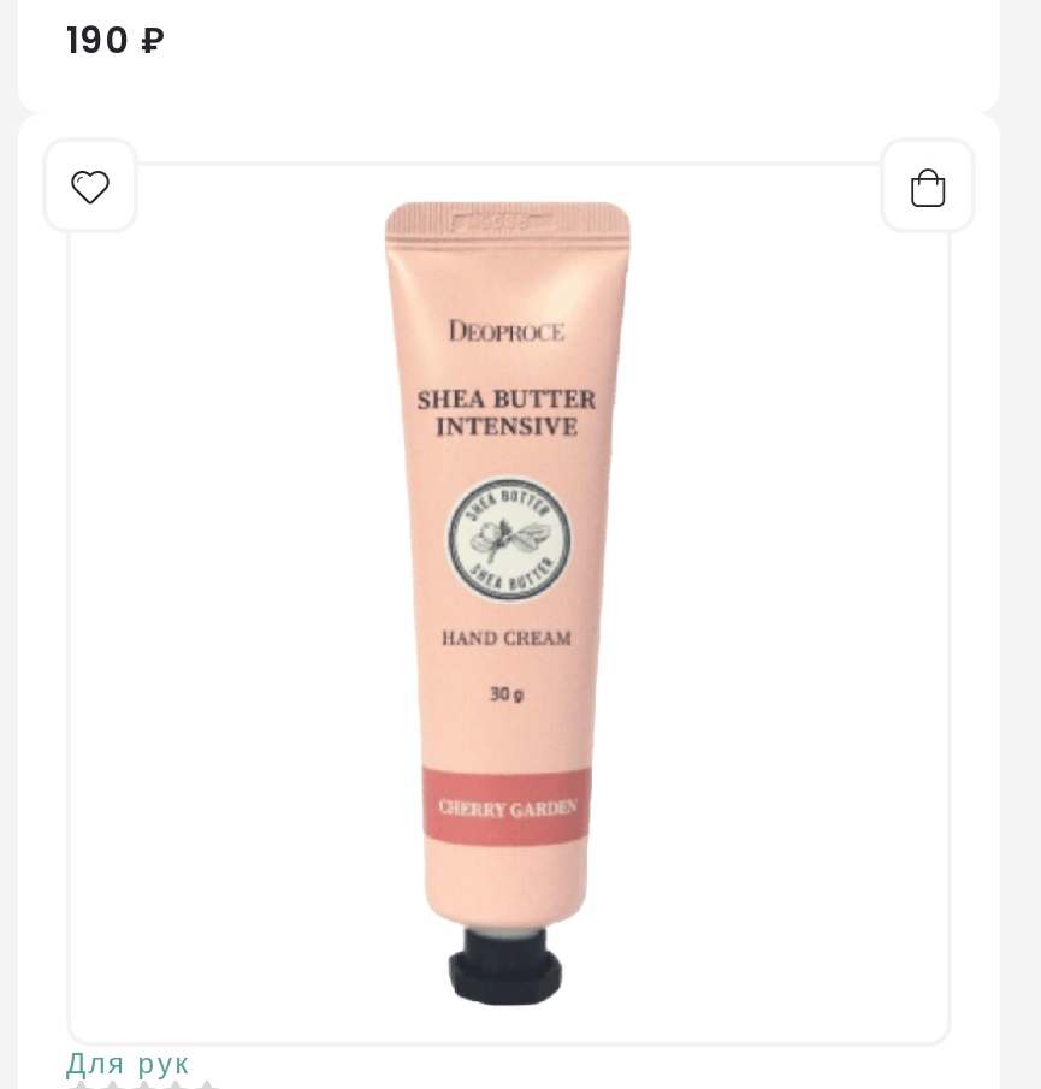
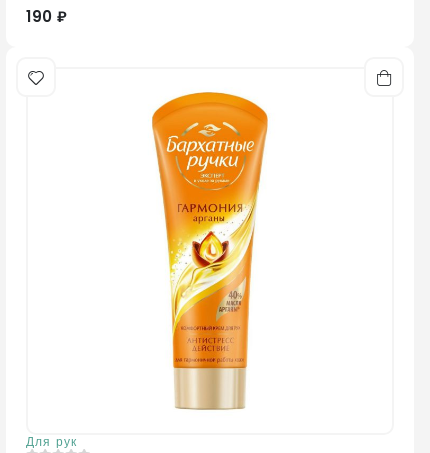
- [image]
+ [image]
